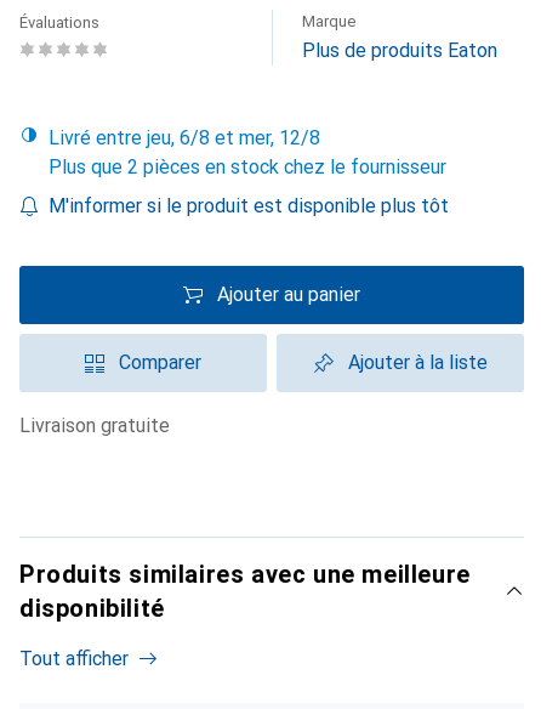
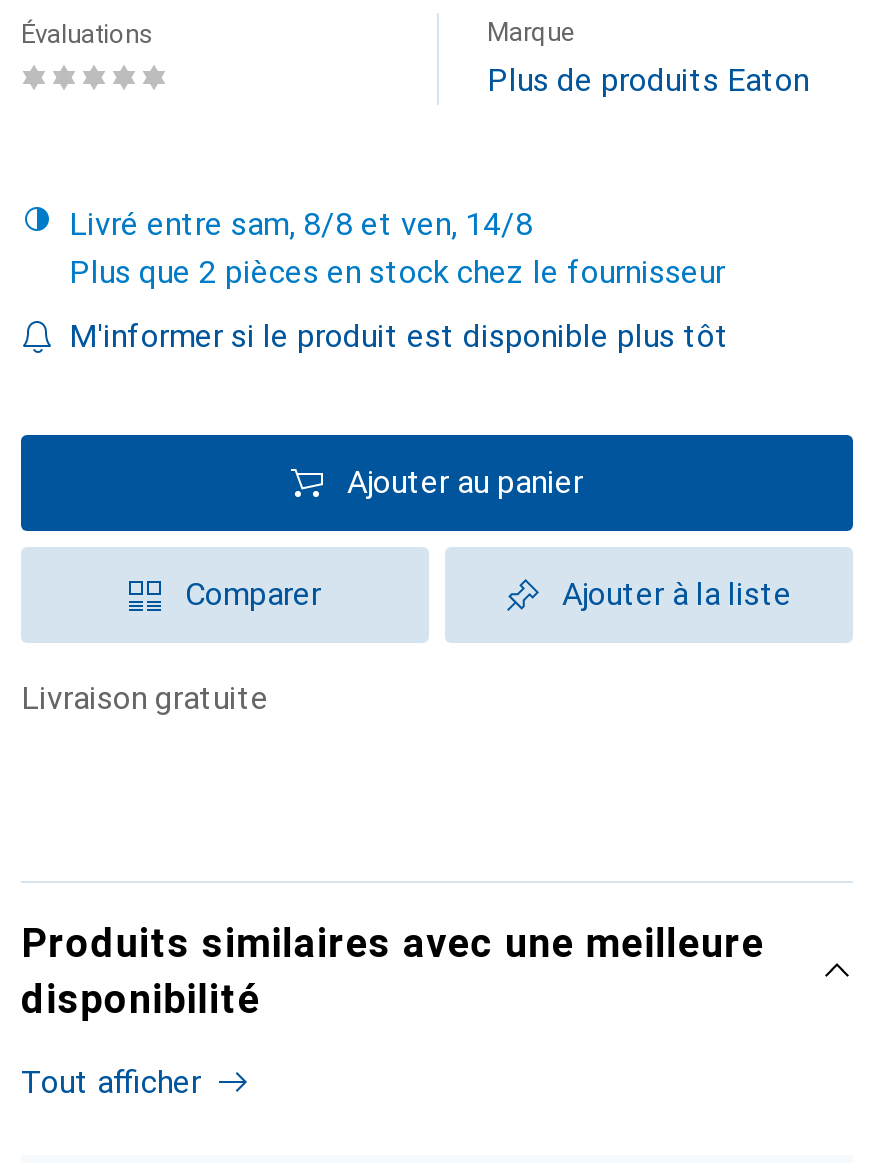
- Livré entre jeu, 6/8 et mer, 12/8
+ Livré entre sam, 8/8 et ven, 14/8
